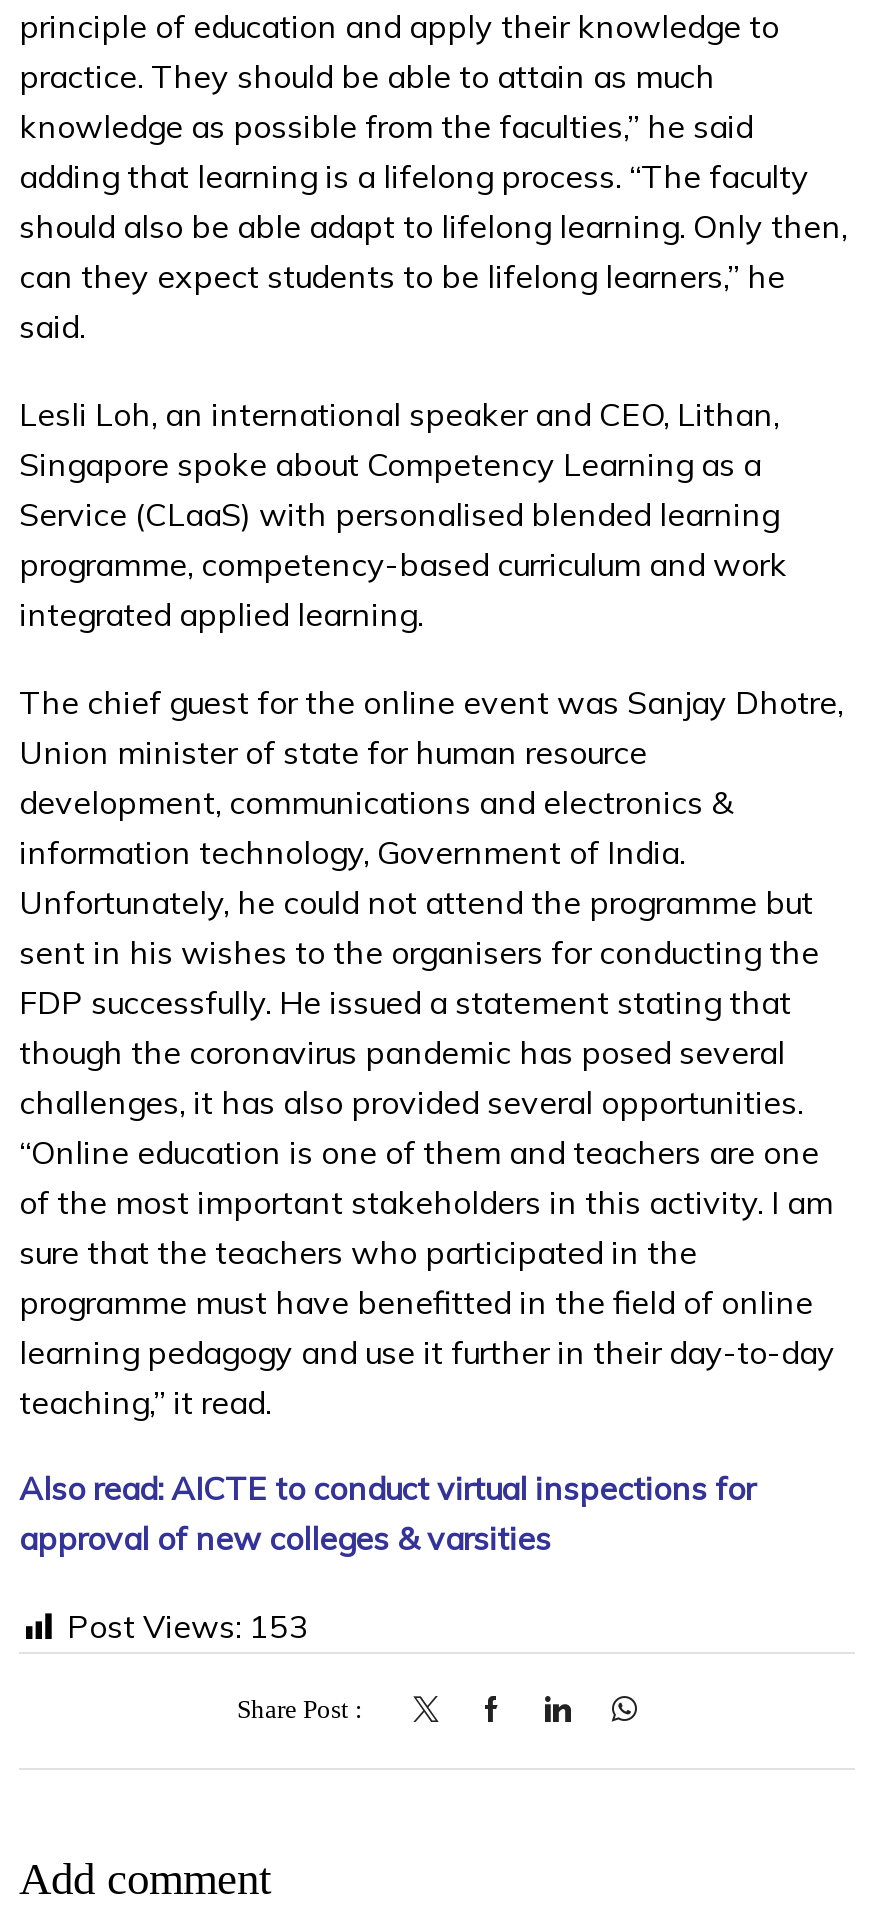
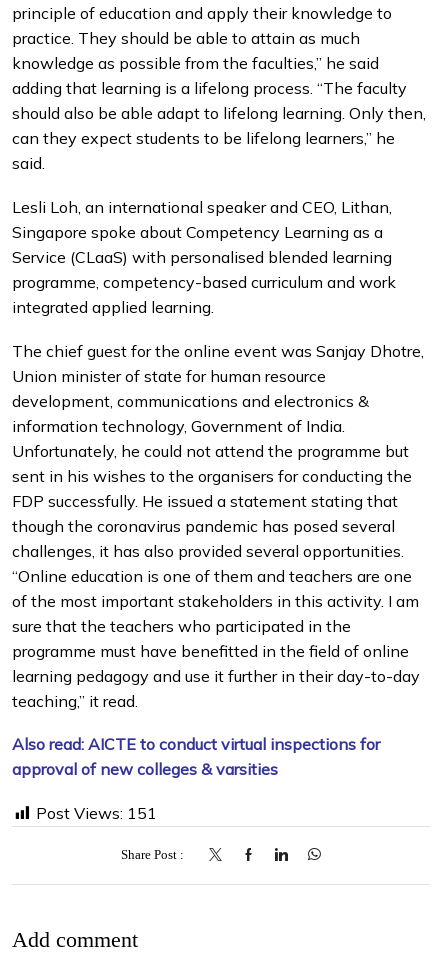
- Post Views: 153
+ Post Views: 151
